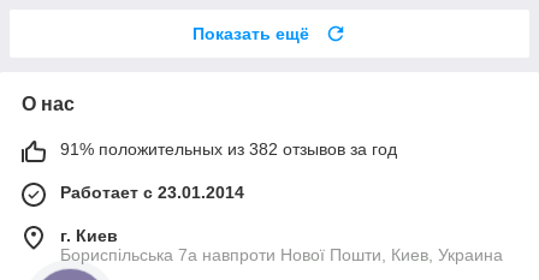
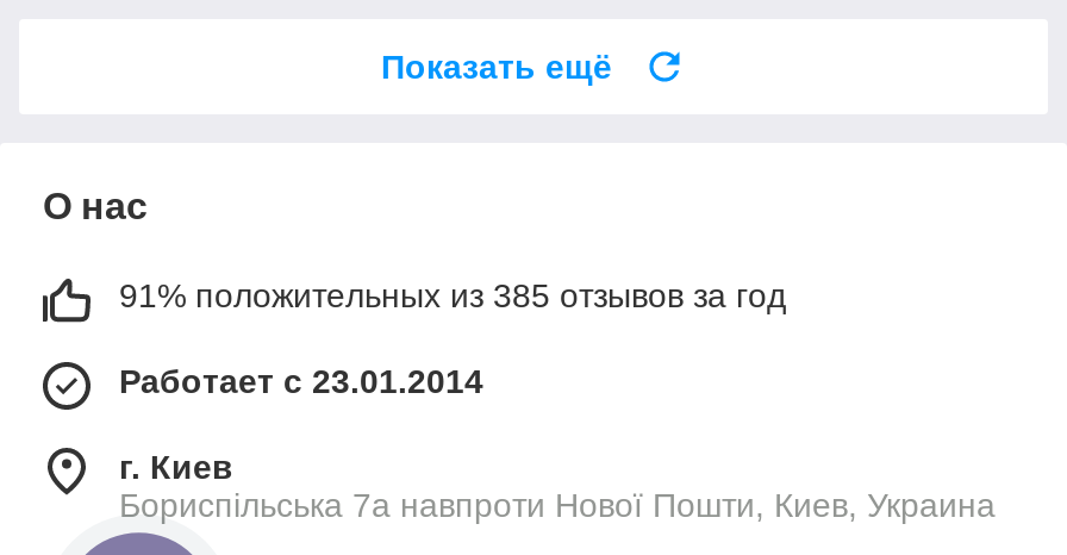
- 91% положительных из 382 отзывов за год
+ 91% положительных из 385 отзывов за год
